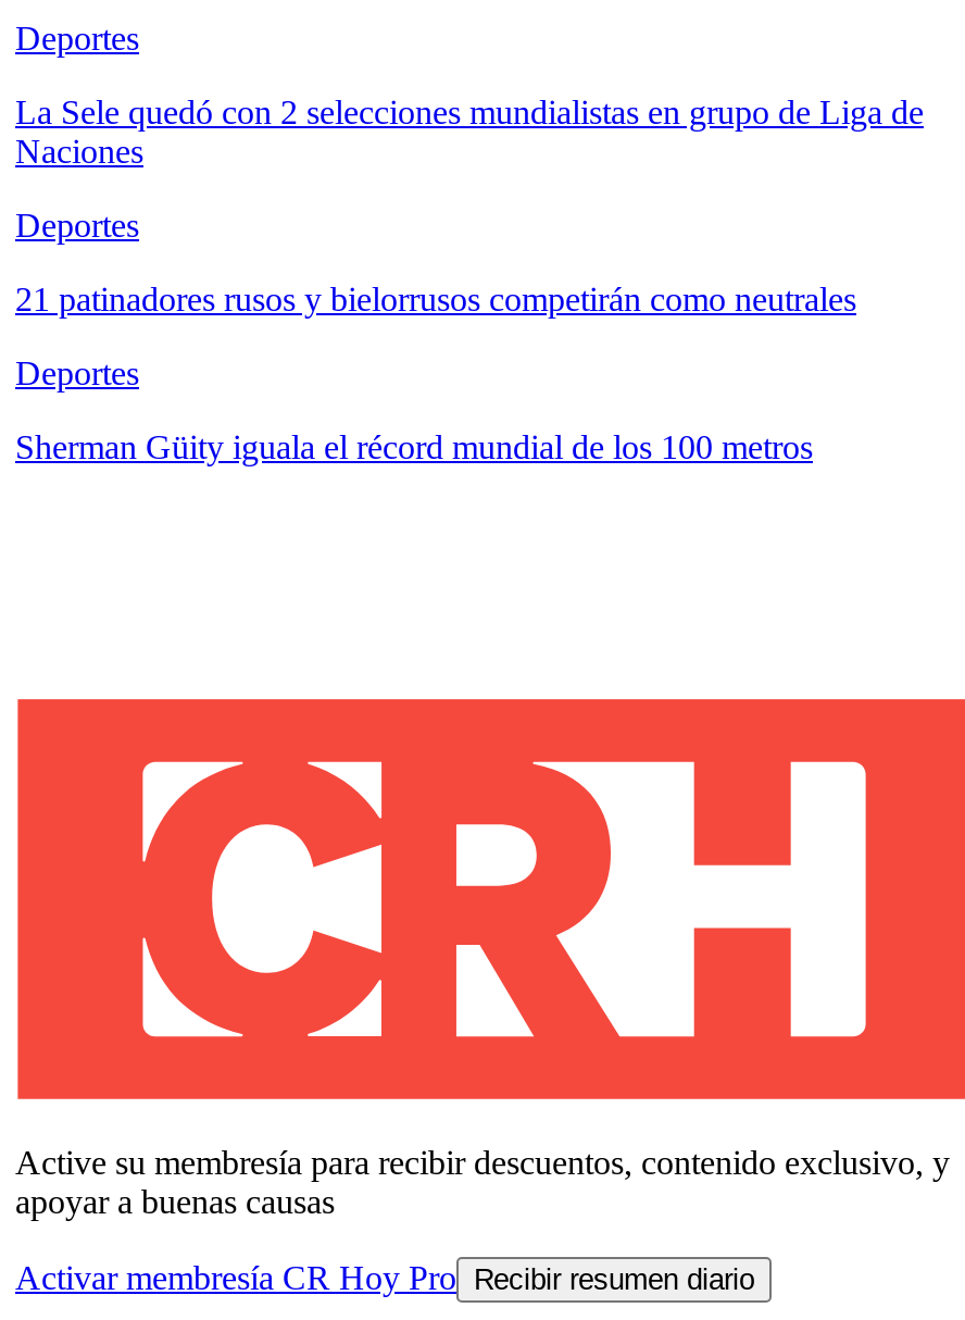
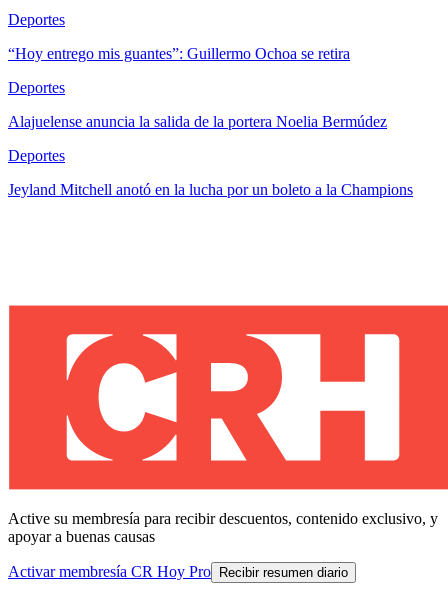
- La Sele quedó con 2 selecciones mundialistas en grupo de Liga de
- Naciones
+ “Hoy entrego mis guantes”: Guillermo Ochoa se retira

- 21 patinadores rusos y bielorrusos competirán como neutrales
+ Alajuelense anuncia la salida de la portera Noelia Bermúdez

- Sherman Güity iguala el récord mundial de los 100 metros
+ Jeyland Mitchell anotó en la lucha por un boleto a la Champions
